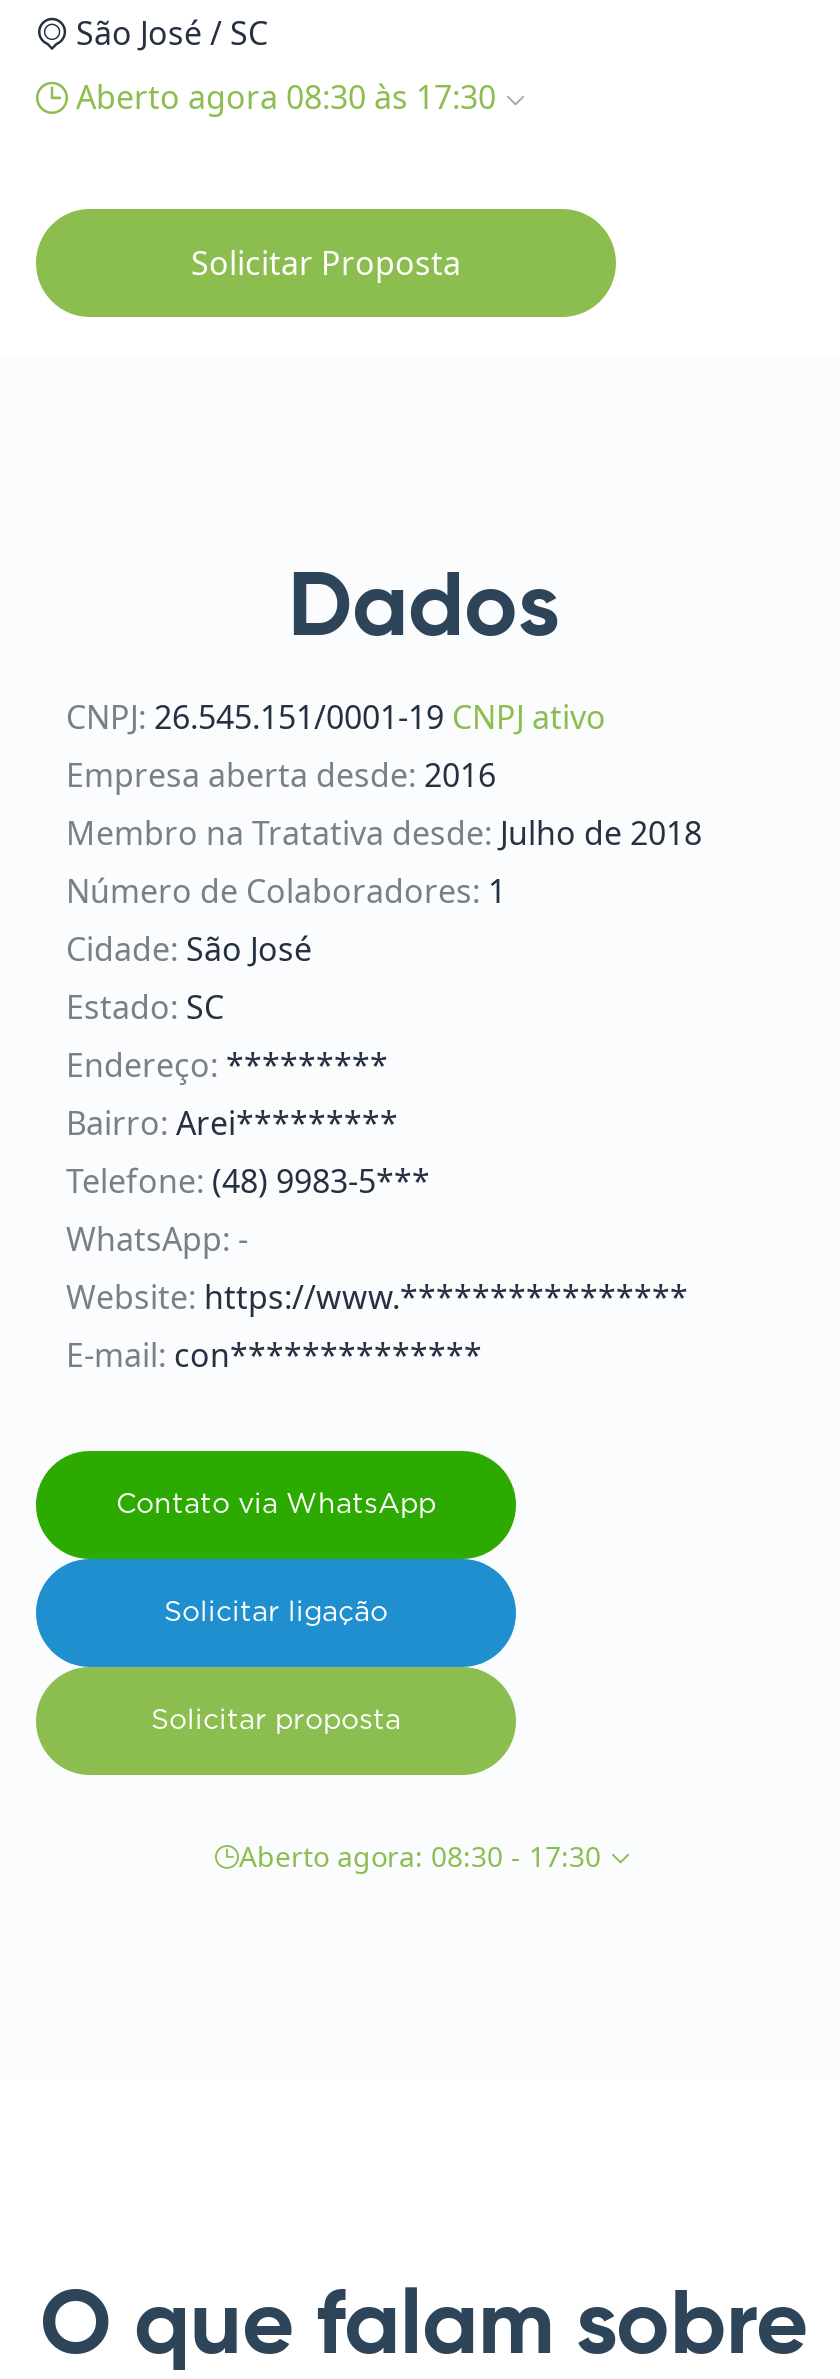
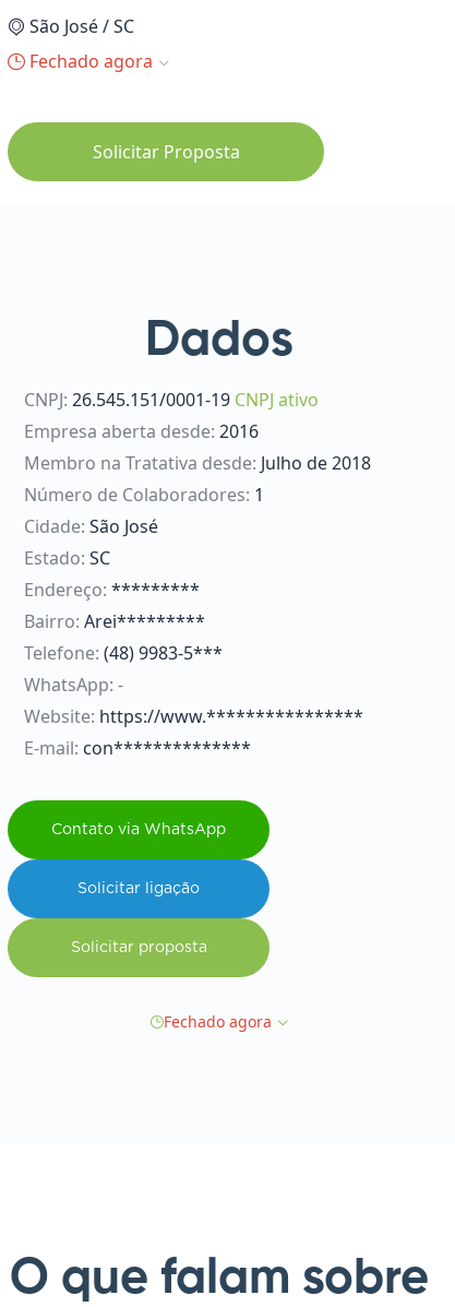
- Aberto agora 08:30 às 17:30
+ Fechado agora

- Aberto agora: 08:30 - 17:30
+ Fechado agora
